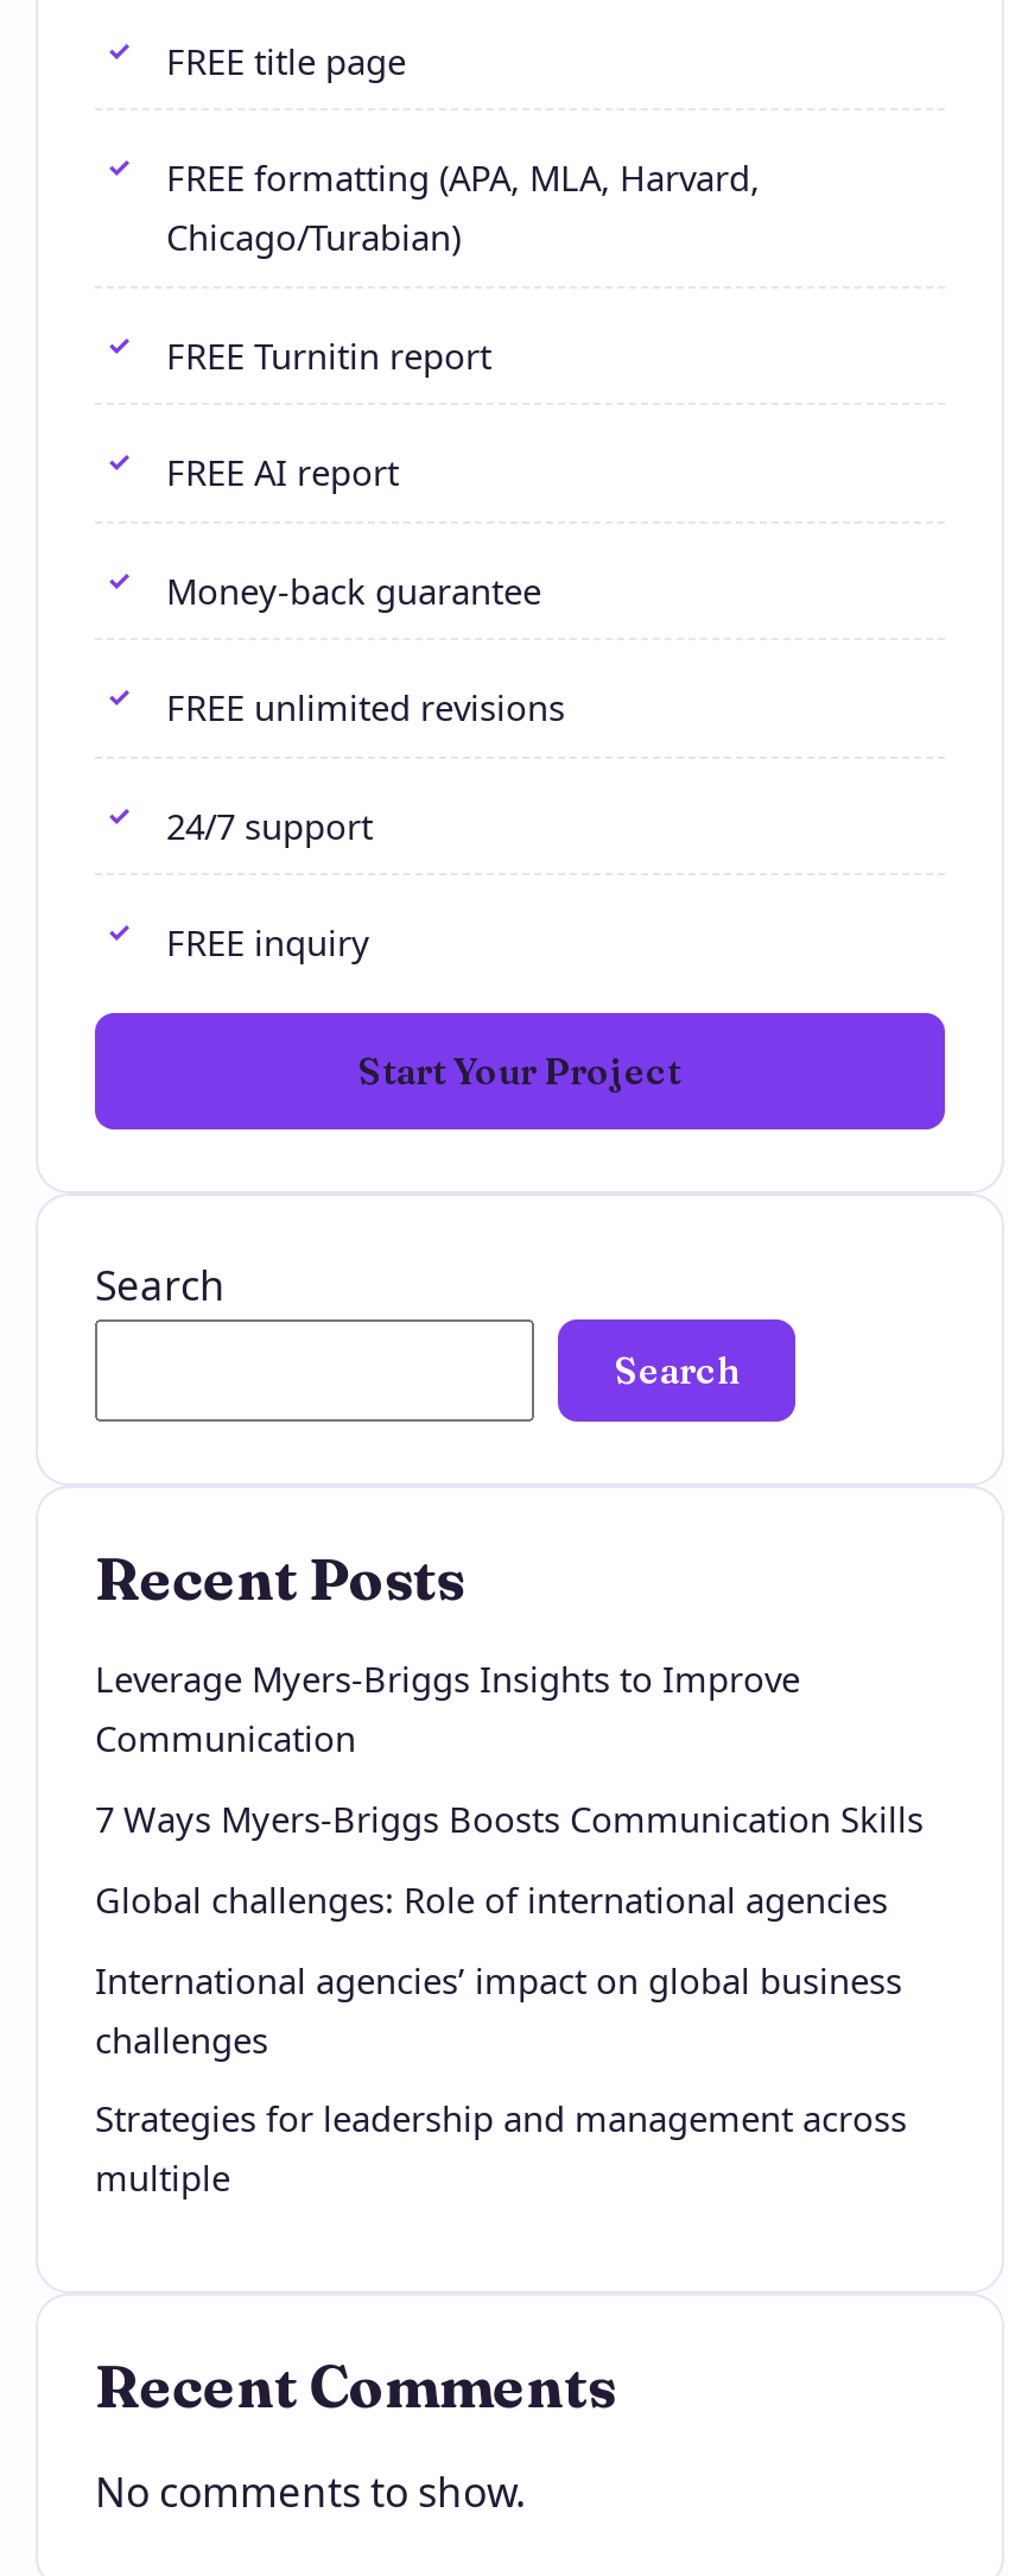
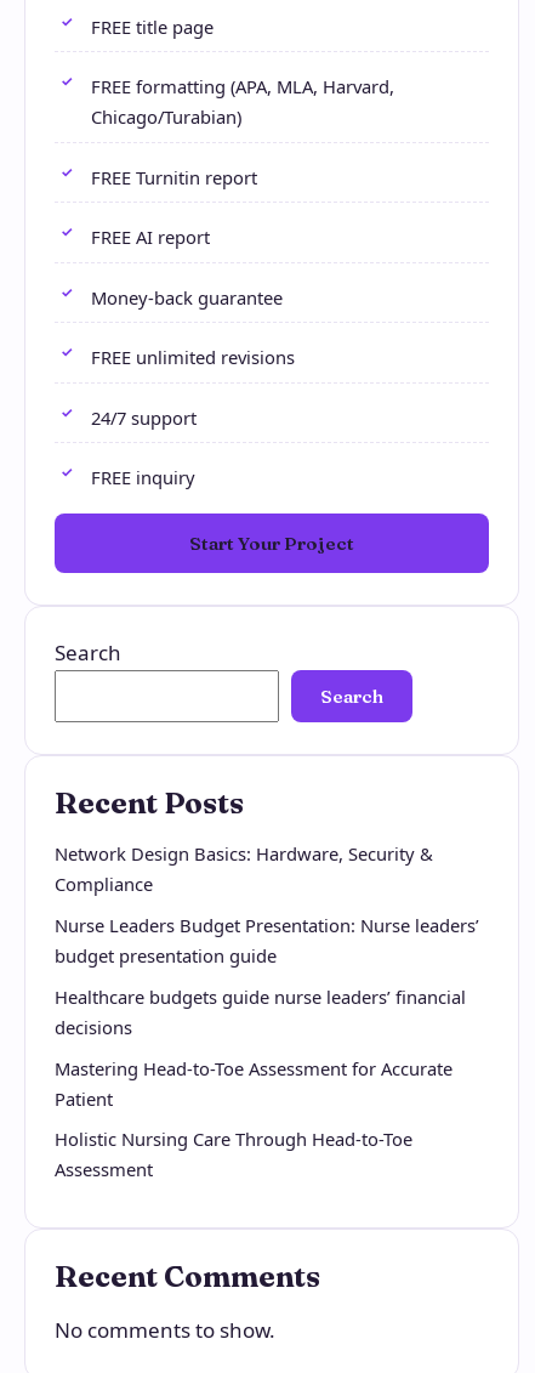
- Leverage Myers-Briggs Insights to Improve
- Communication
+ Network Design Basics: Hardware, Security &
+ Compliance

- 7 Ways Myers-Briggs Boosts Communication Skills
+ Nurse Leaders Budget Presentation: Nurse leaders’
+ budget presentation guide

- Global challenges: Role of international agencies
+ Healthcare budgets guide nurse leaders’ financial
+ decisions

- International agencies’ impact on global business
- challenges
+ Mastering Head-to-Toe Assessment for Accurate
+ Patient

- Strategies for leadership and management across
- multiple
+ Holistic Nursing Care Through Head-to-Toe
+ Assessment
